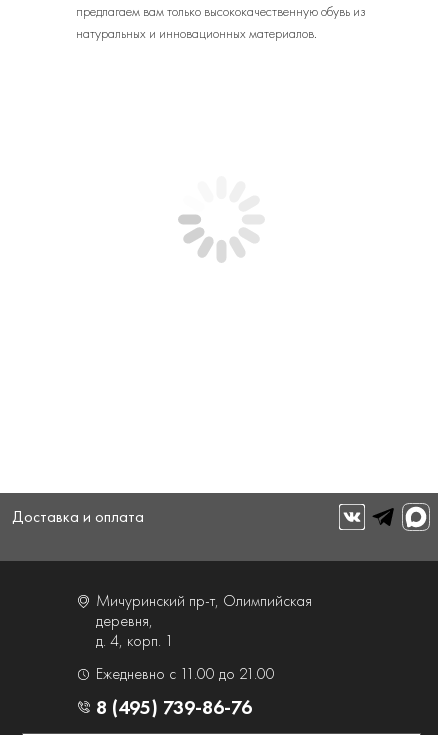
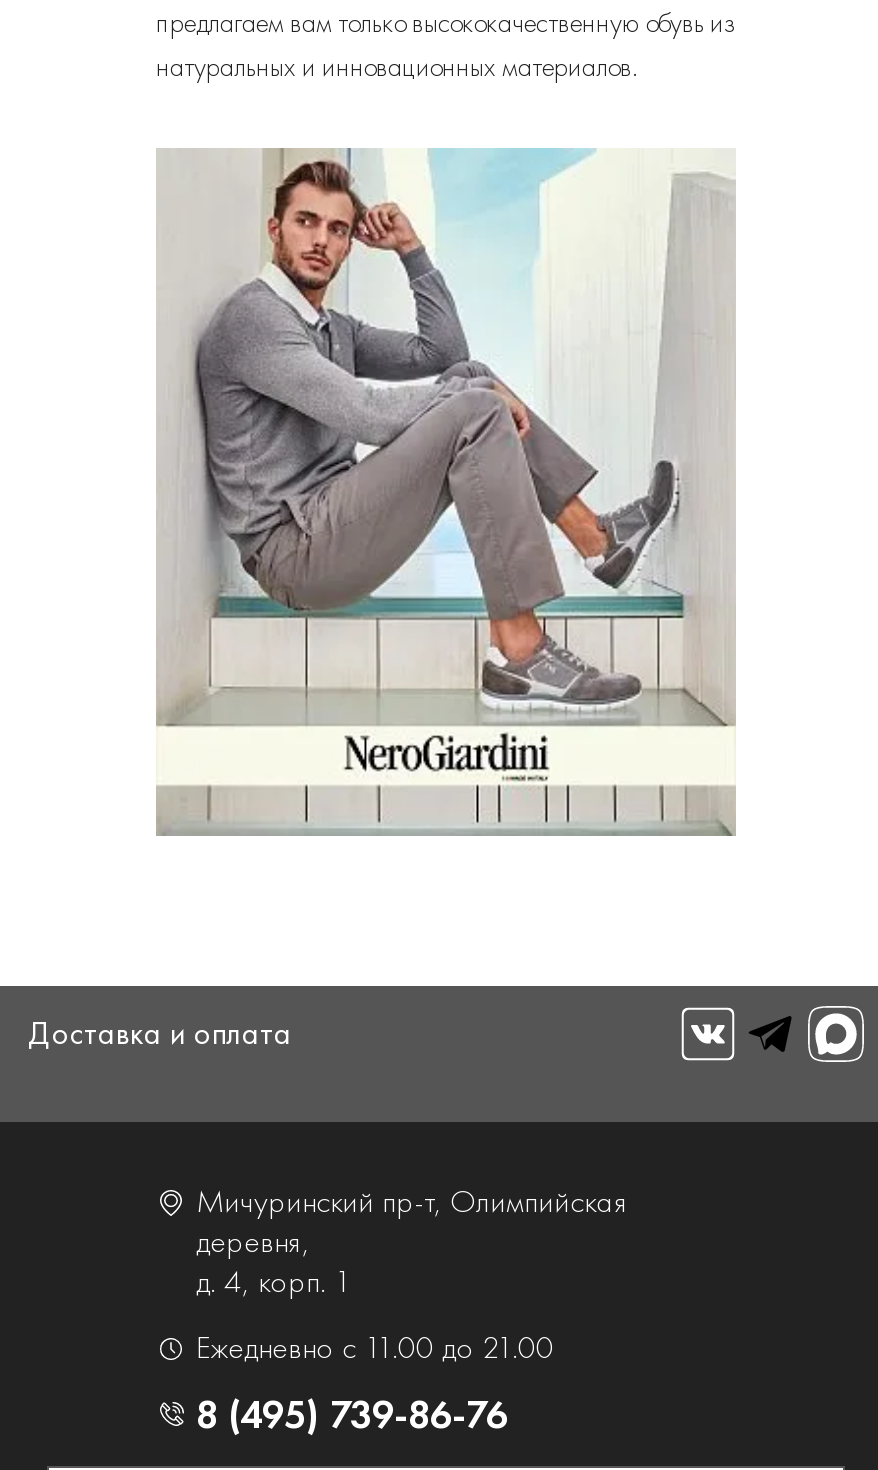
+ [image]
